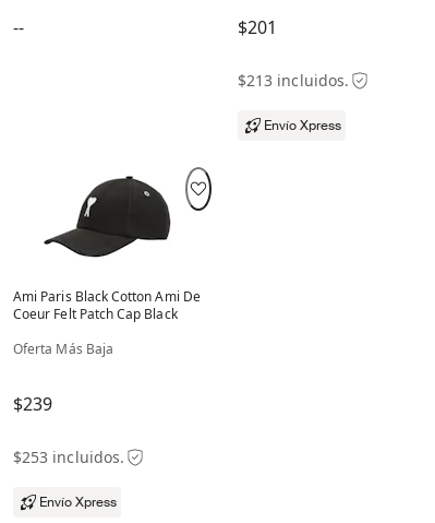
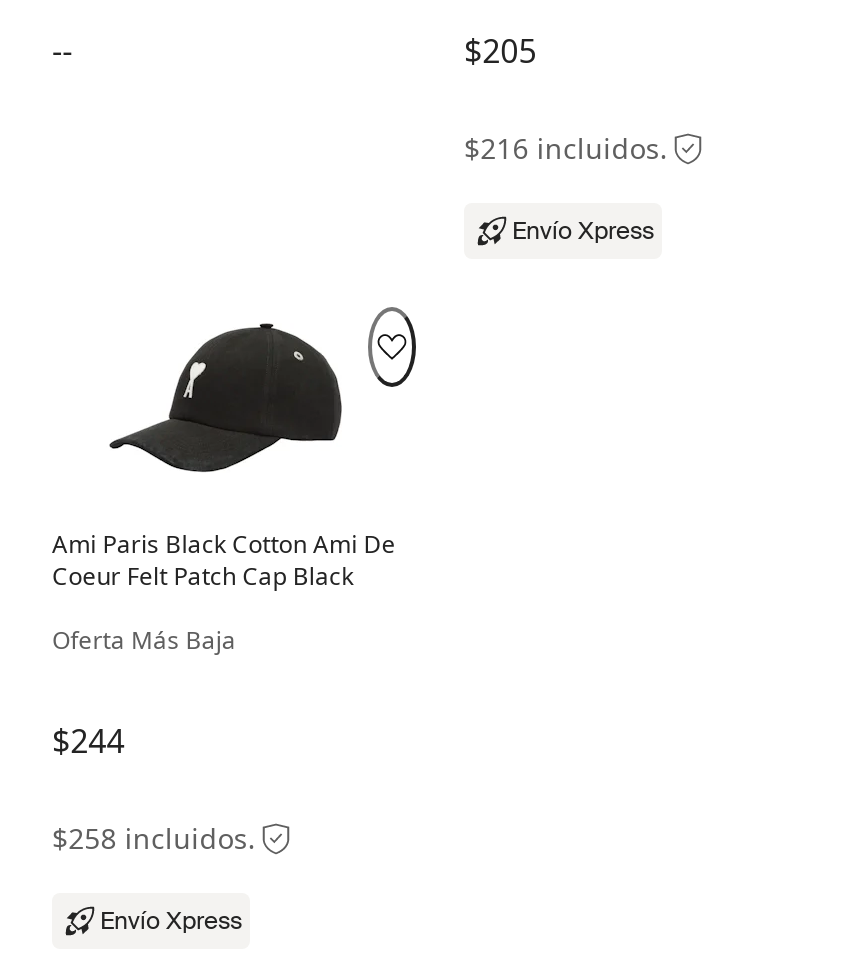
- $201
+ $205

- $213 incluidos.
+ $216 incluidos.

- $239
+ $244

- $253 incluidos.
+ $258 incluidos.
